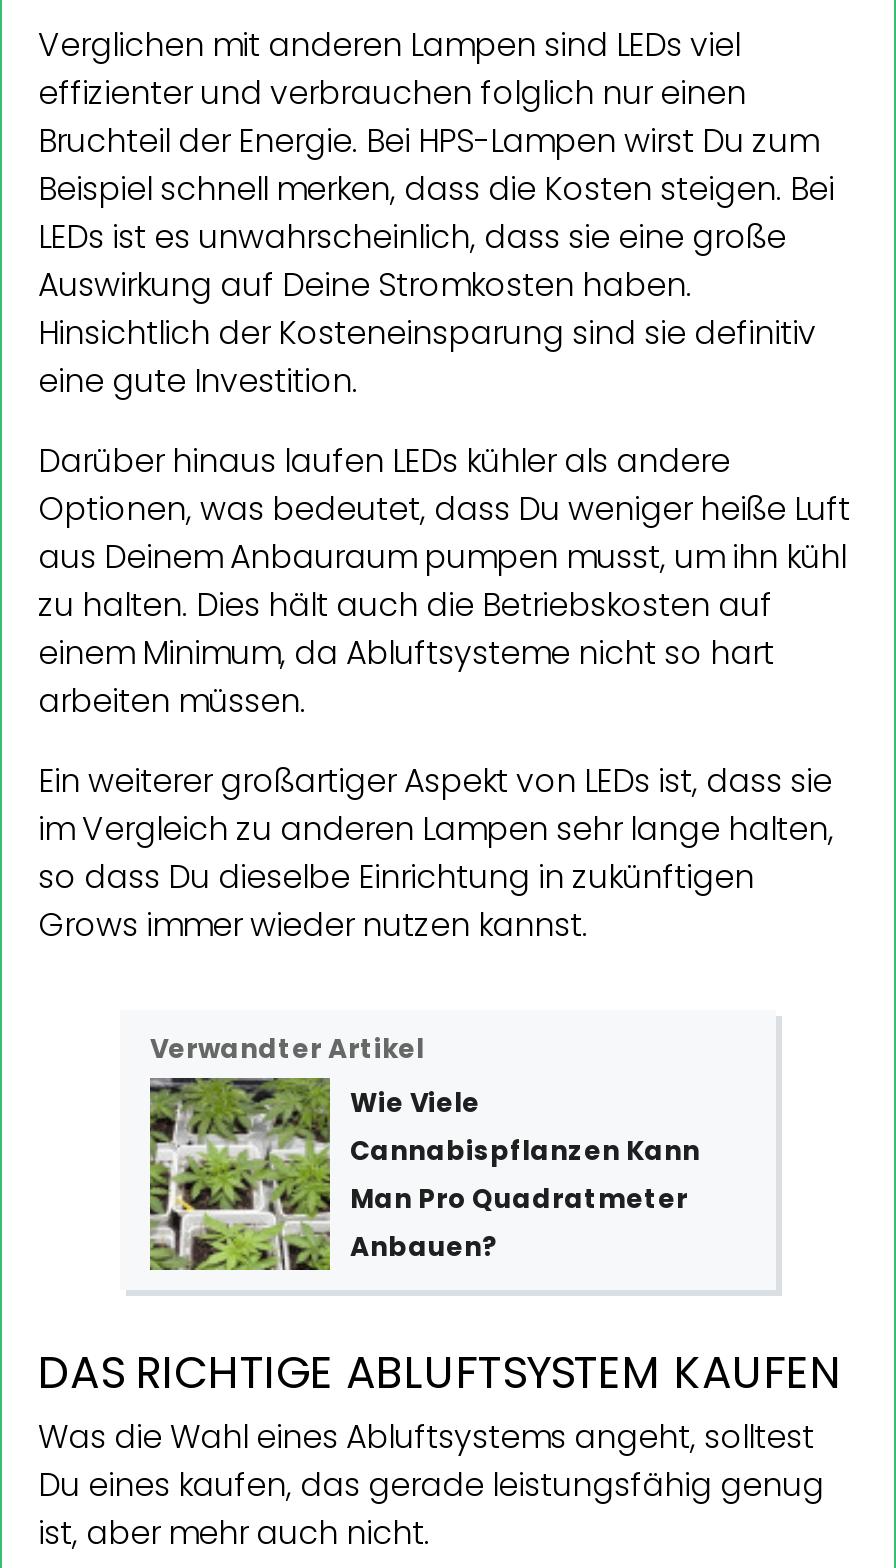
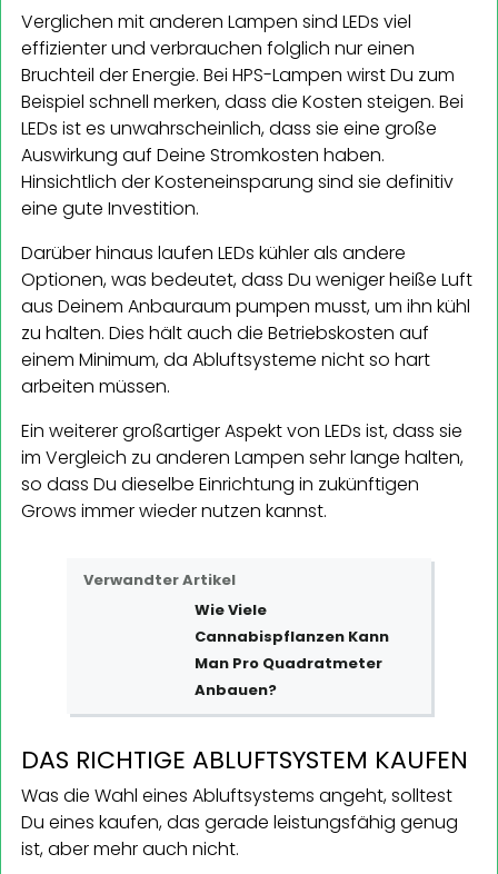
- [image]
